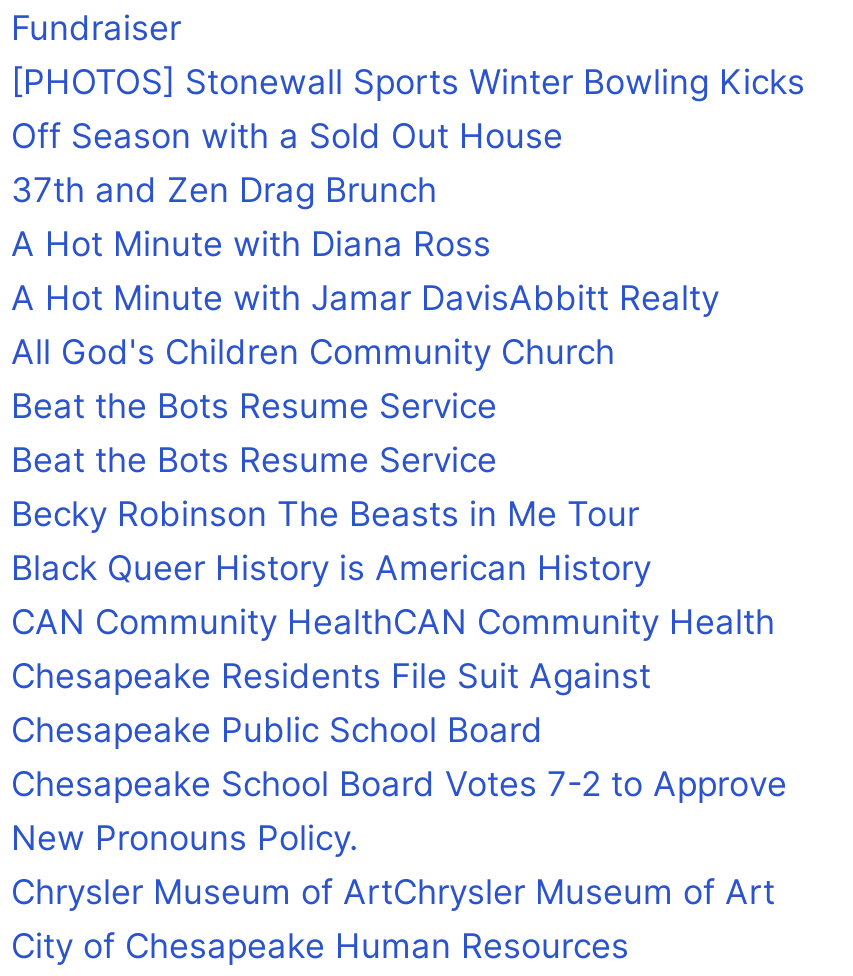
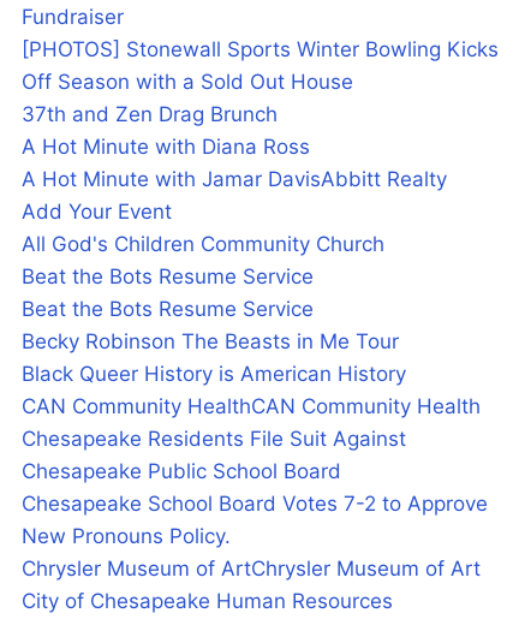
+ Add Your Event
